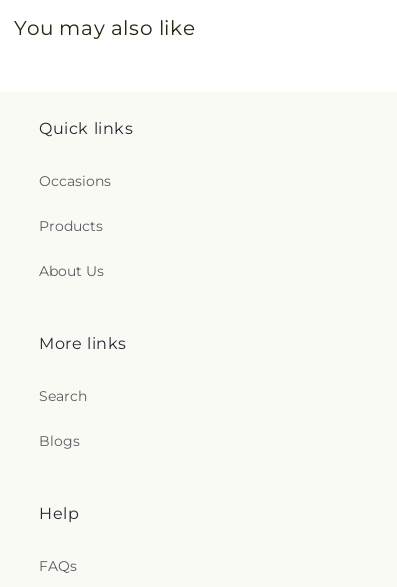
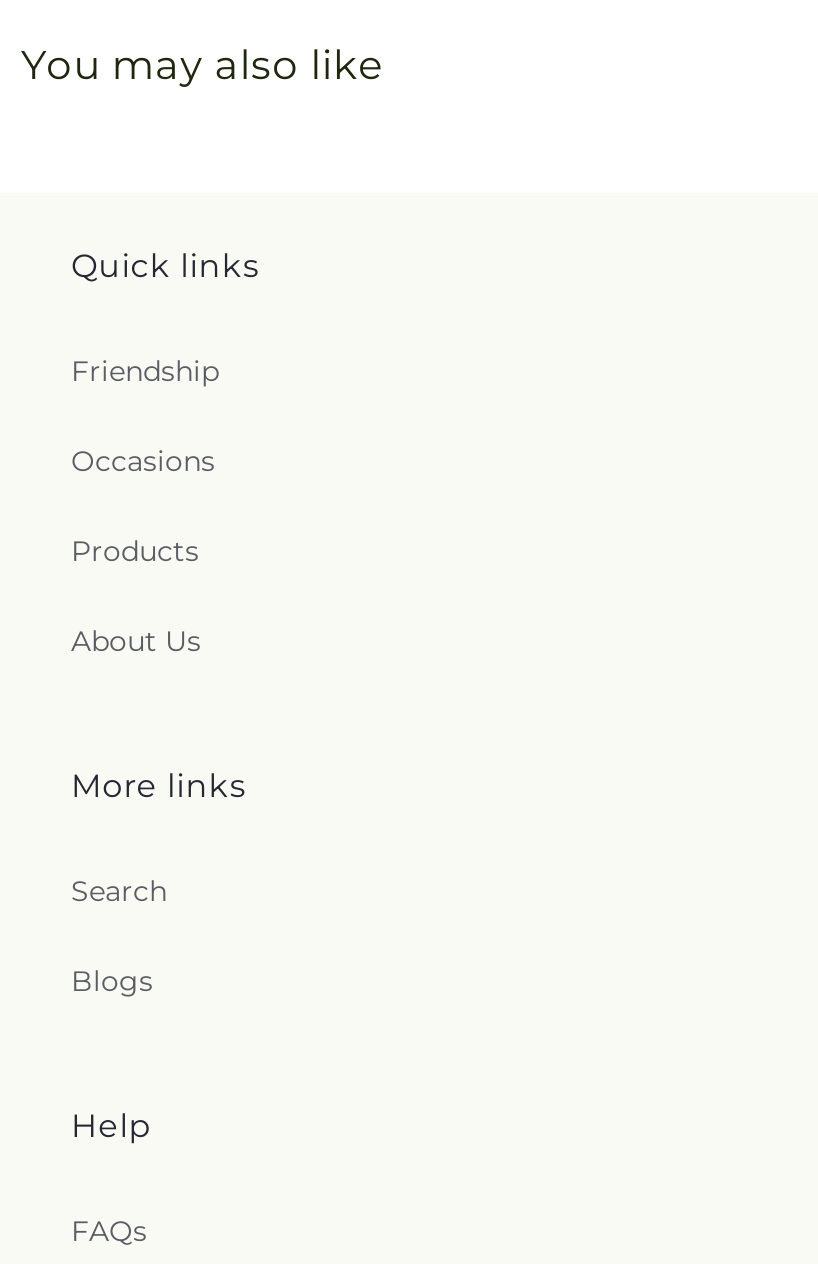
+ Friendship
